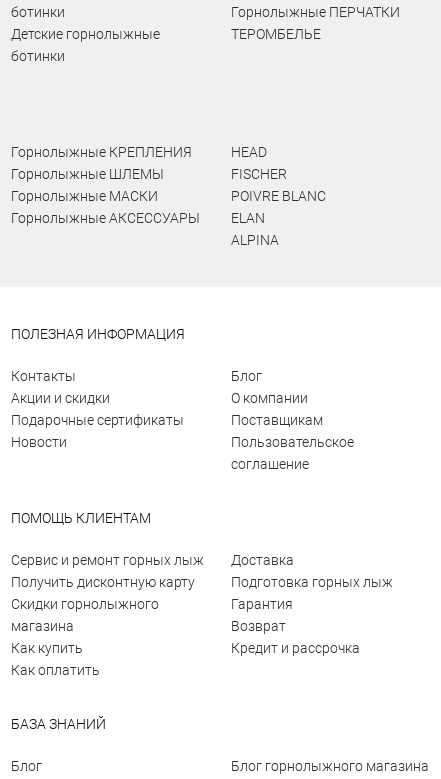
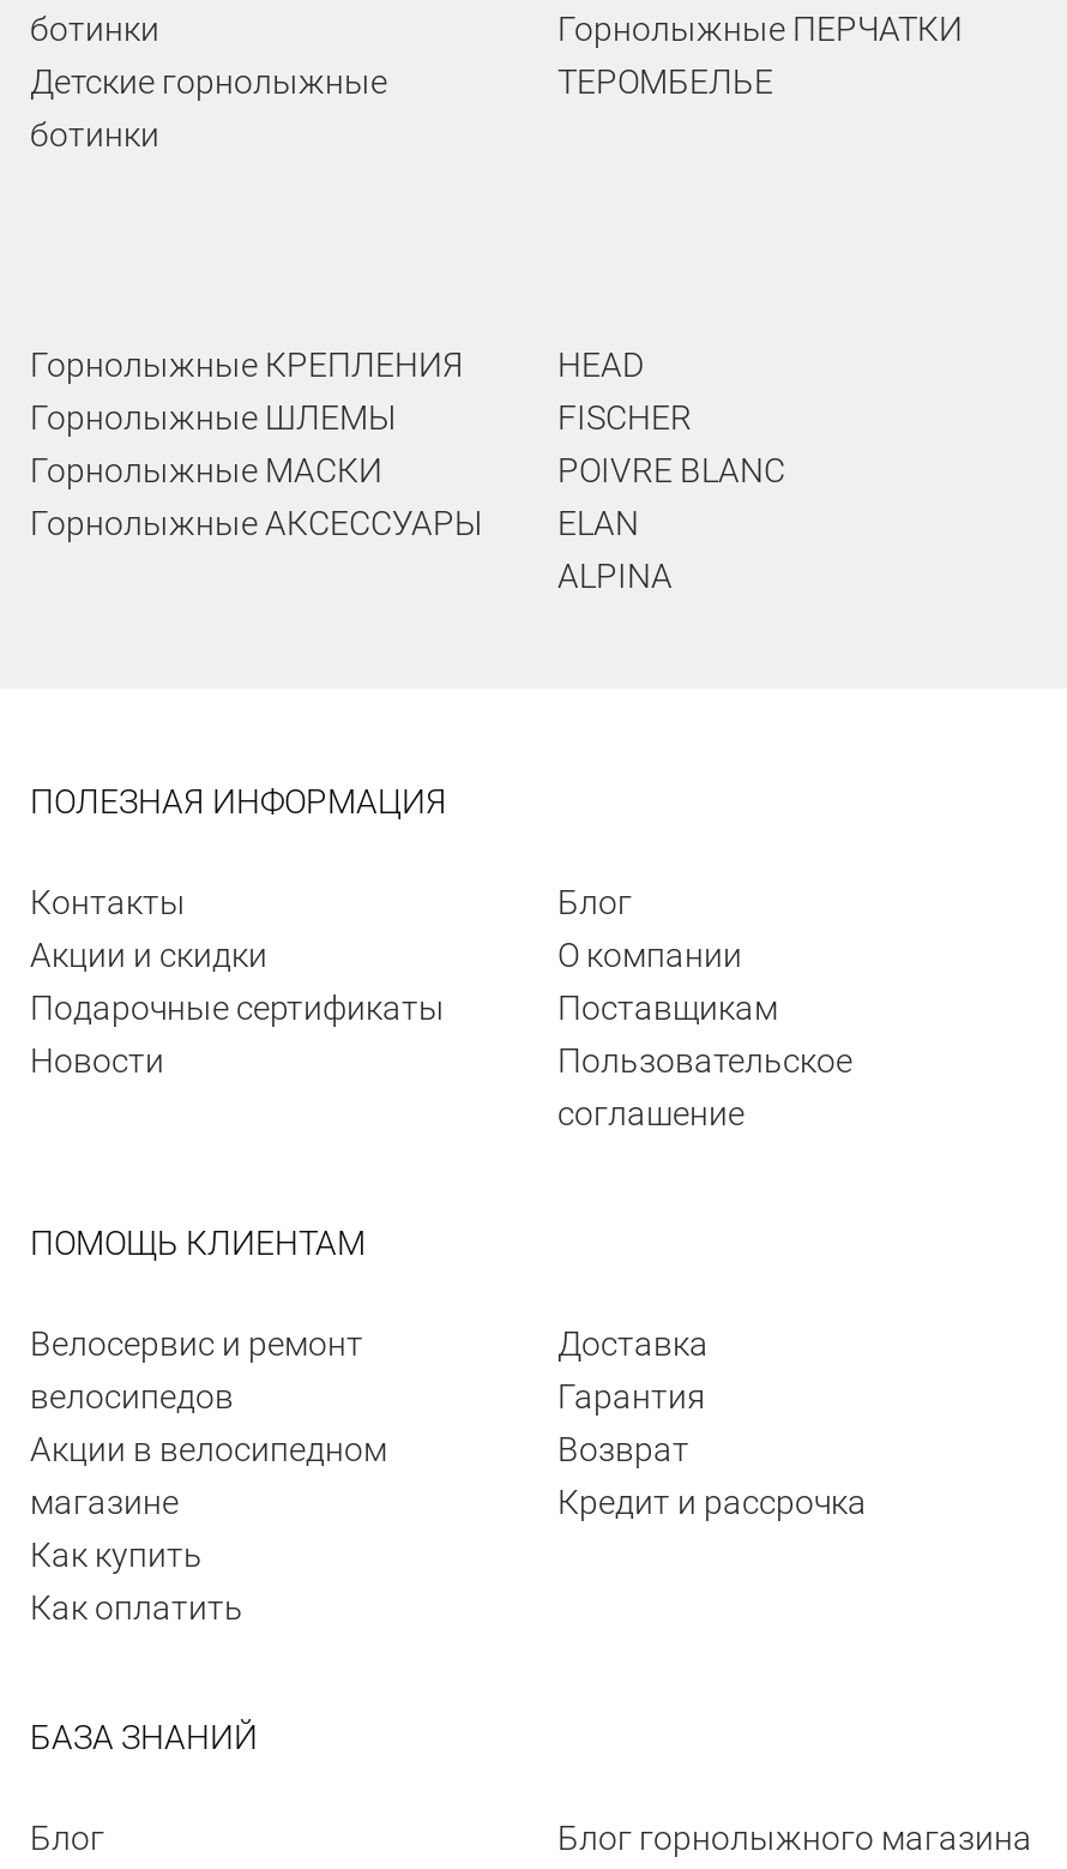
- Сервис и ремонт горных лыж
- Получить дисконтную карту
- Скидки горнолыжного
- магазина
+ Велосервис и ремонт
+ велосипедов
+ Акции в велосипедном
+ магазине

- Подготовка горных лыж

moved up: Гарантия | Возврат | Кредит и рассрочка
